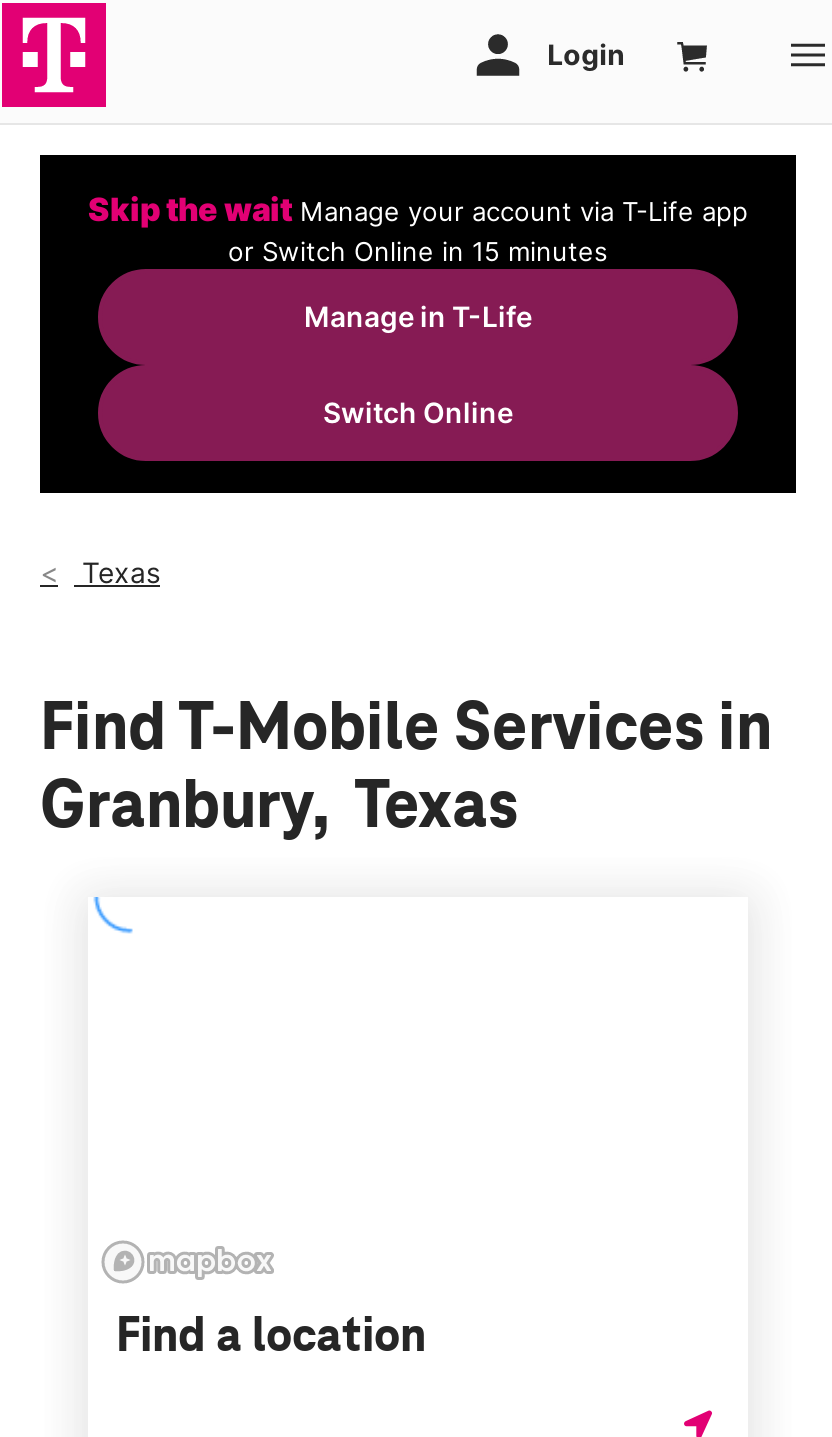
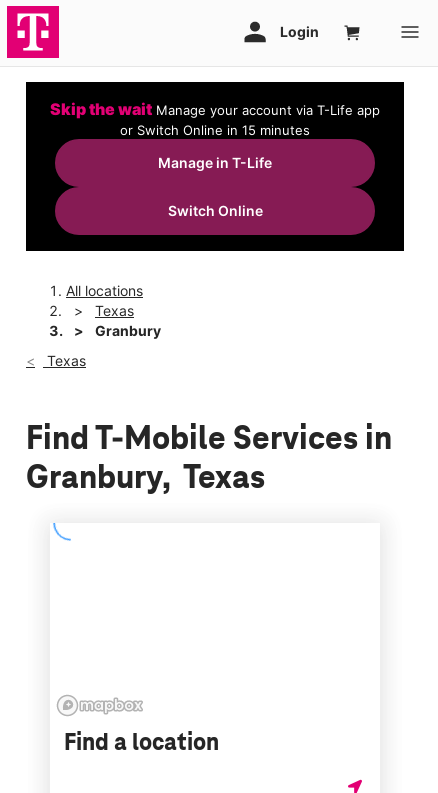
+ All locations
+ Texas
+ Granbury
